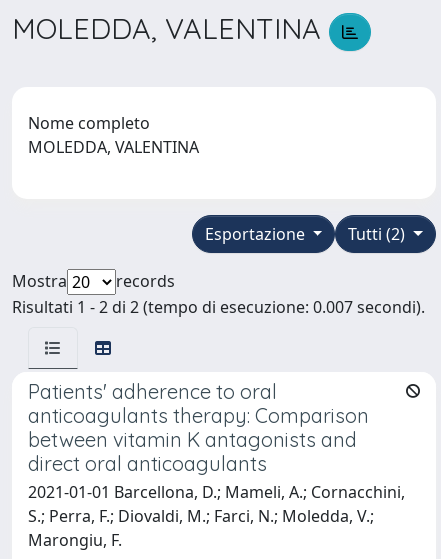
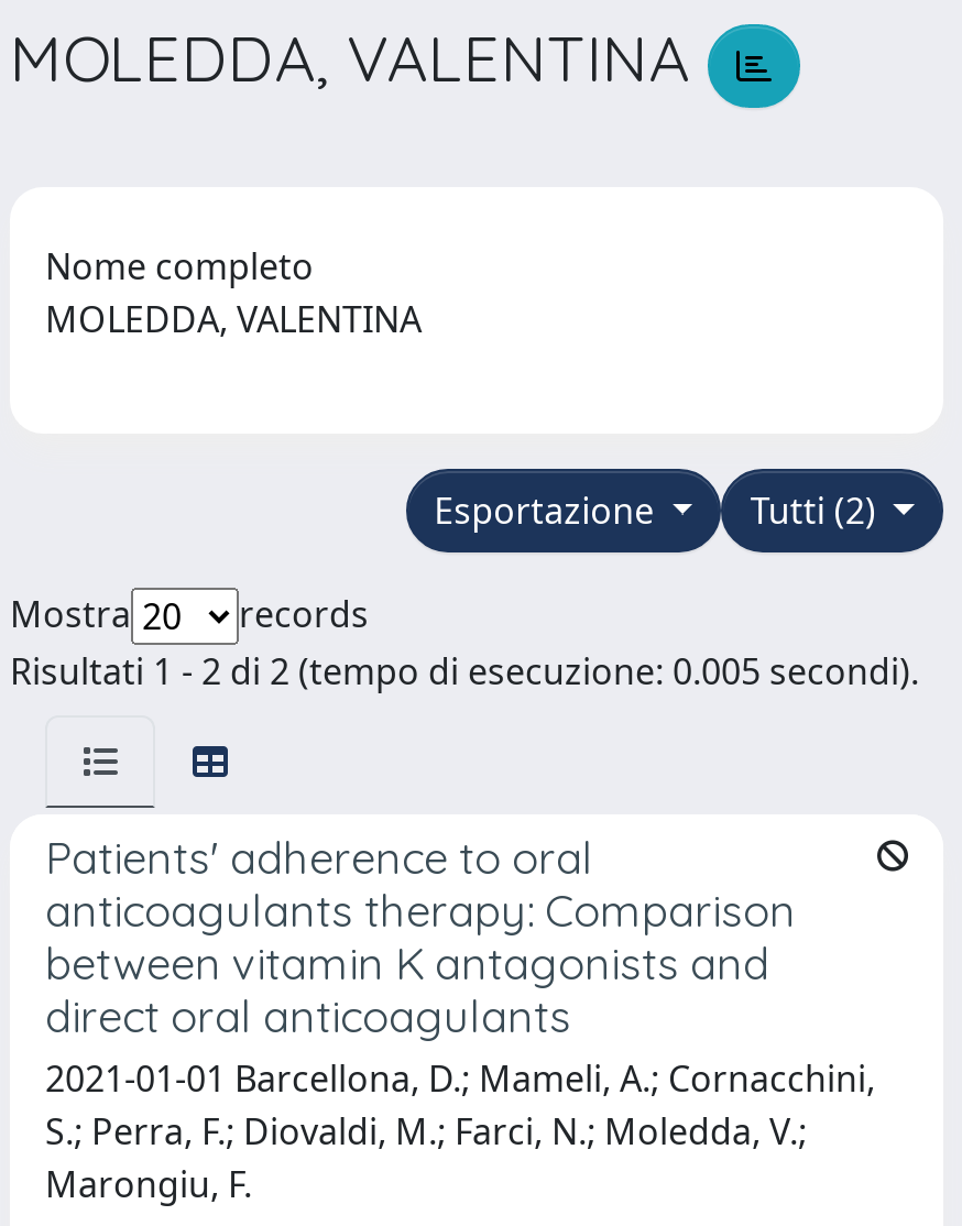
- Risultati 1 - 2 di 2 (tempo di esecuzione: 0.007 secondi).
+ Risultati 1 - 2 di 2 (tempo di esecuzione: 0.005 secondi).
